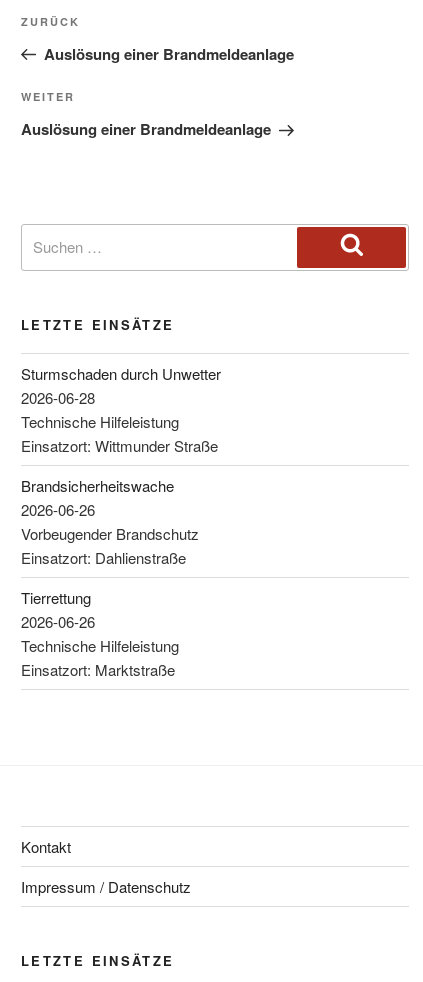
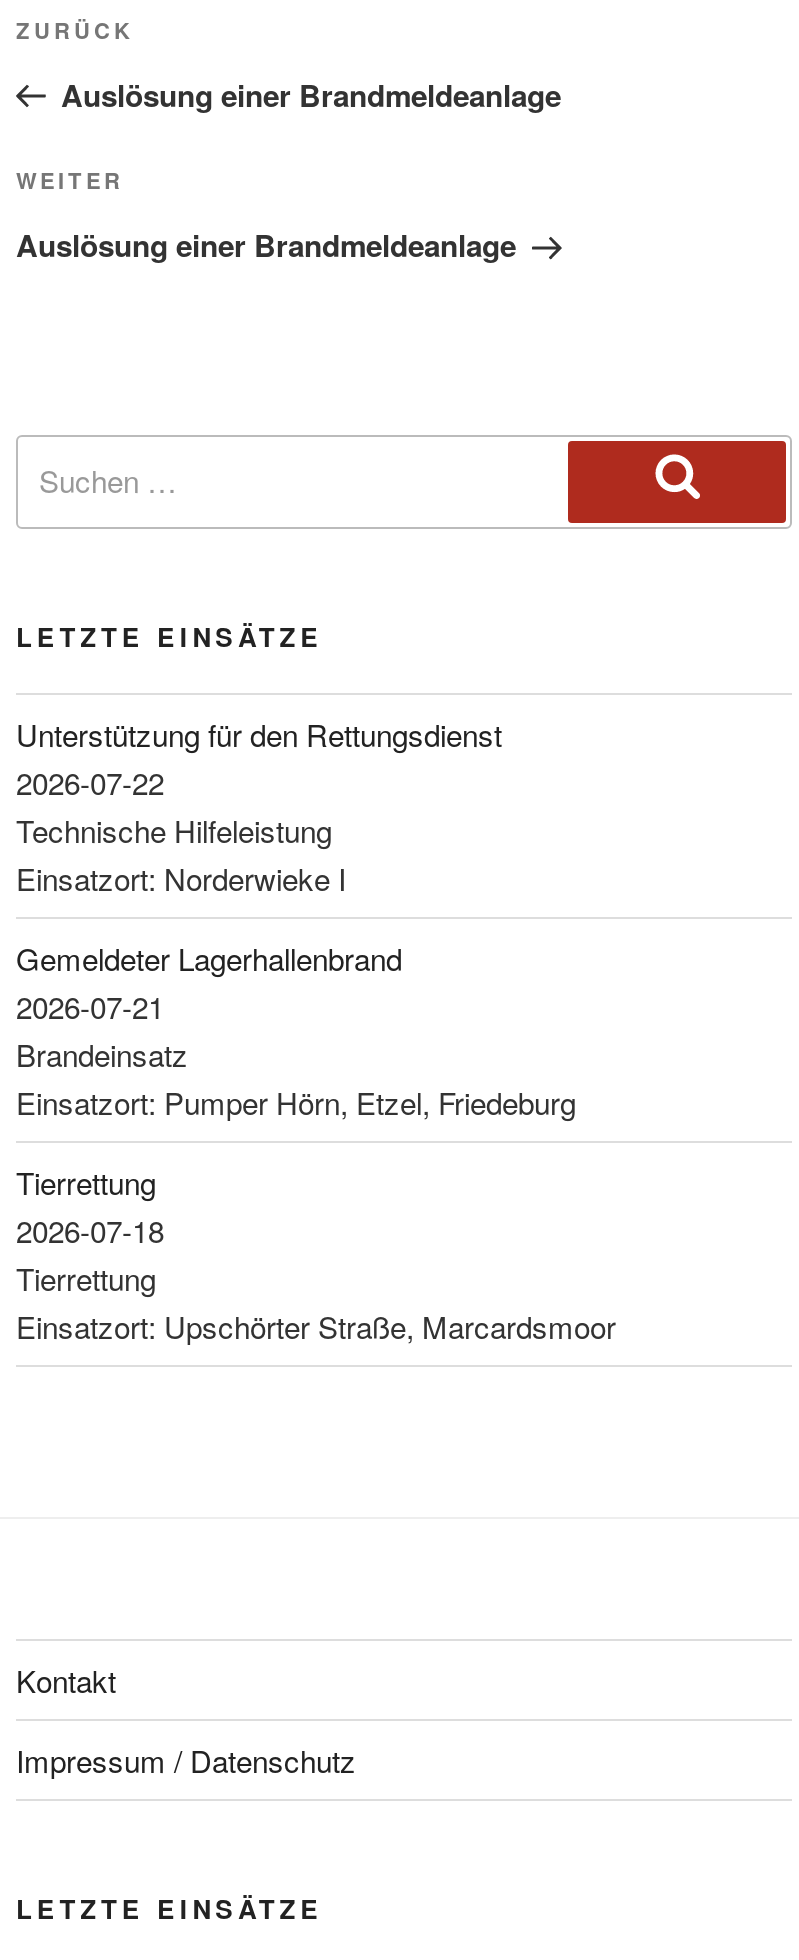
- Sturmschaden durch Unwetter
- 2026-06-28
+ Unterstützung für den Rettungsdienst
+ 2026-07-22

- Einsatzort: Wittmunder Straße
+ Einsatzort: Norderwieke I

- Brandsicherheitswache
- 2026-06-26
- Vorbeugender Brandschutz
- Einsatzort: Dahlienstraße
+ Gemeldeter Lagerhallenbrand
+ 2026-07-21
+ Brandeinsatz
+ Einsatzort: Pumper Hörn, Etzel, Friedeburg

- 2026-06-26
- Technische Hilfeleistung
- Einsatzort: Marktstraße
+ 2026-07-18
+ Tierrettung
+ Einsatzort: Upschörter Straße, Marcardsmoor
